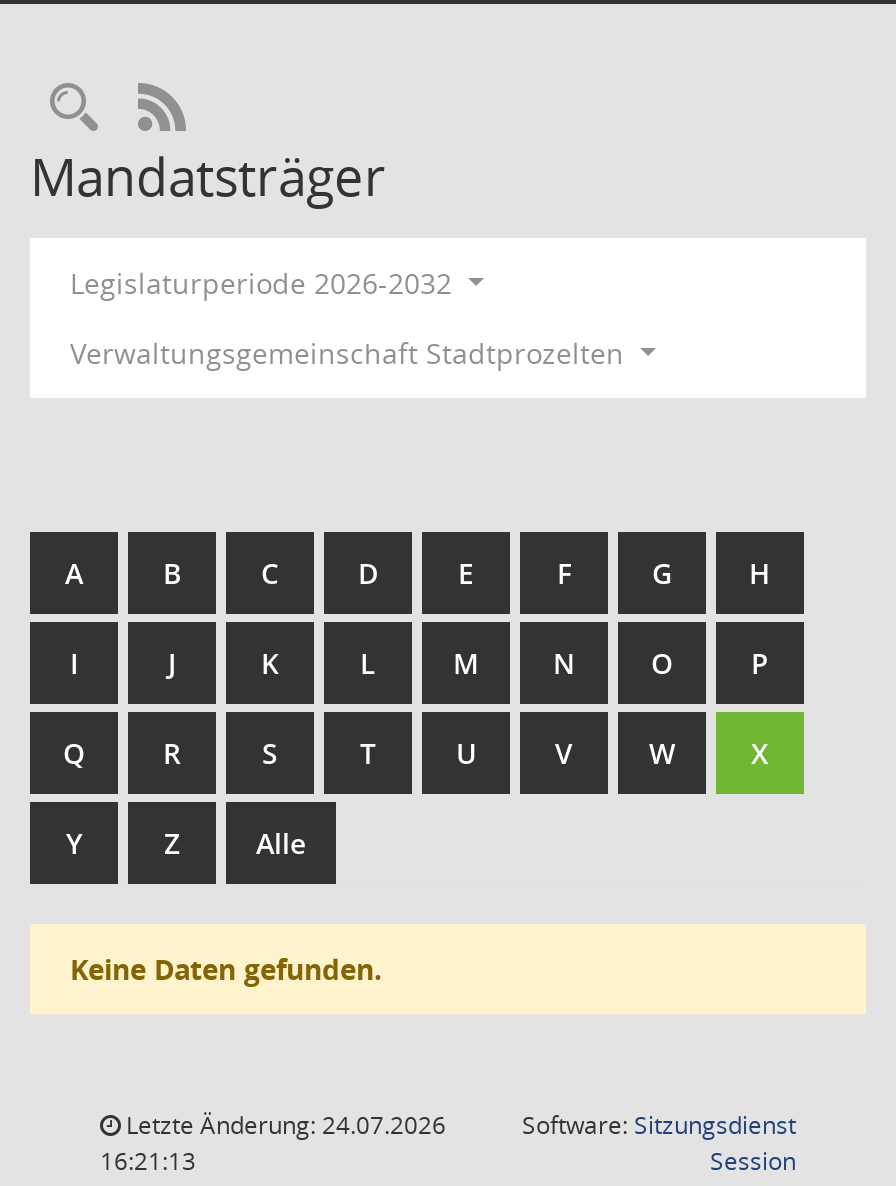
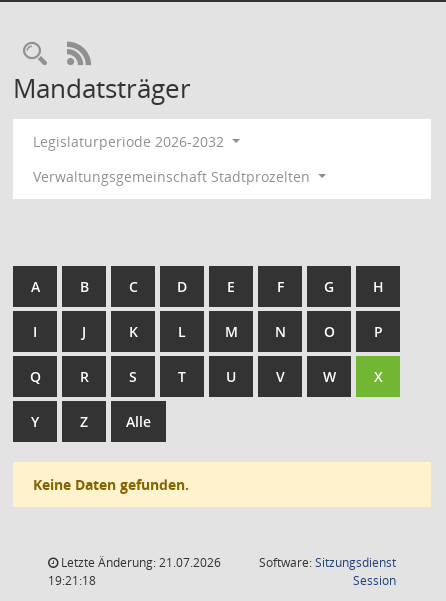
- Letzte Änderung: 24.07.2026
+ Letzte Änderung: 21.07.2026

- 16:21:13
+ 19:21:18
